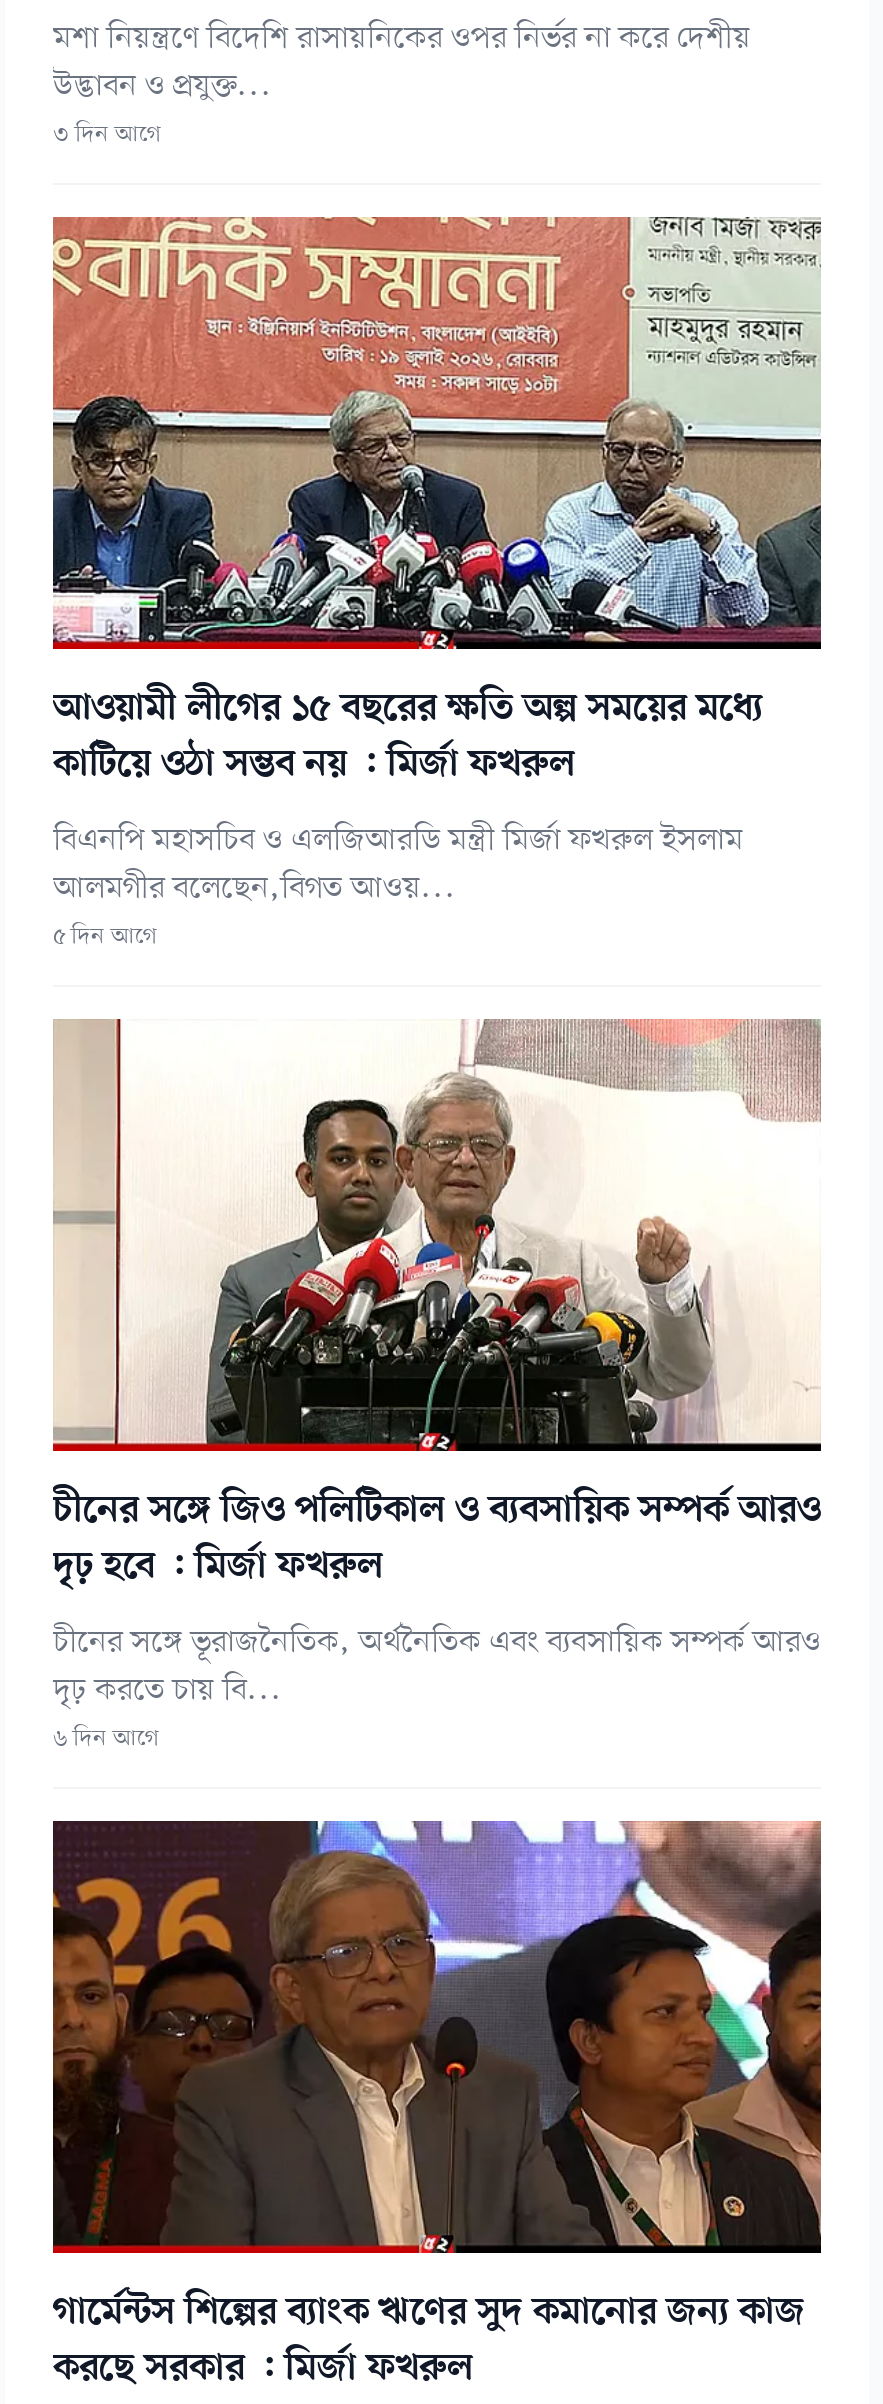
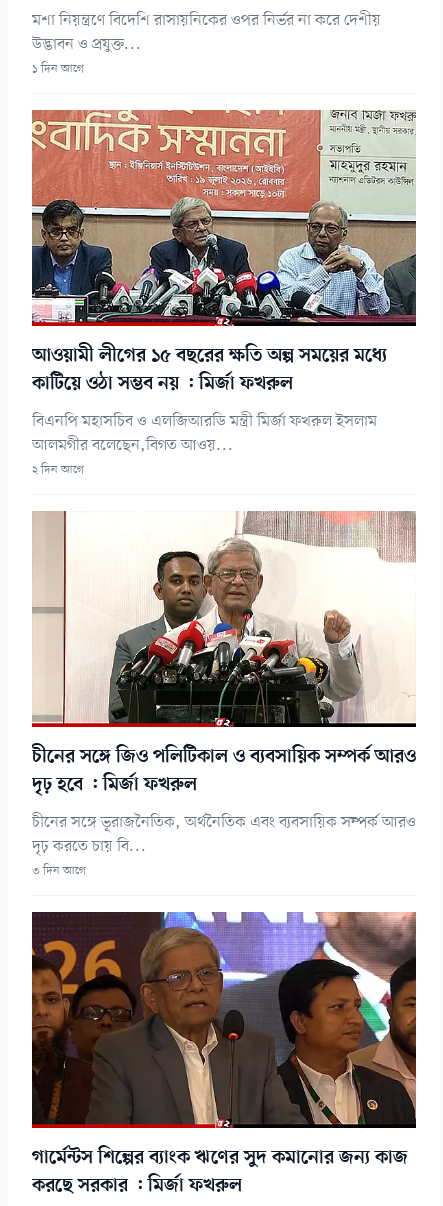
- ৩ দিন আগে
+ ১ দিন আগে

- ৫ দিন আগে
+ ২ দিন আগে

- ৬ দিন আগে
+ ৩ দিন আগে
